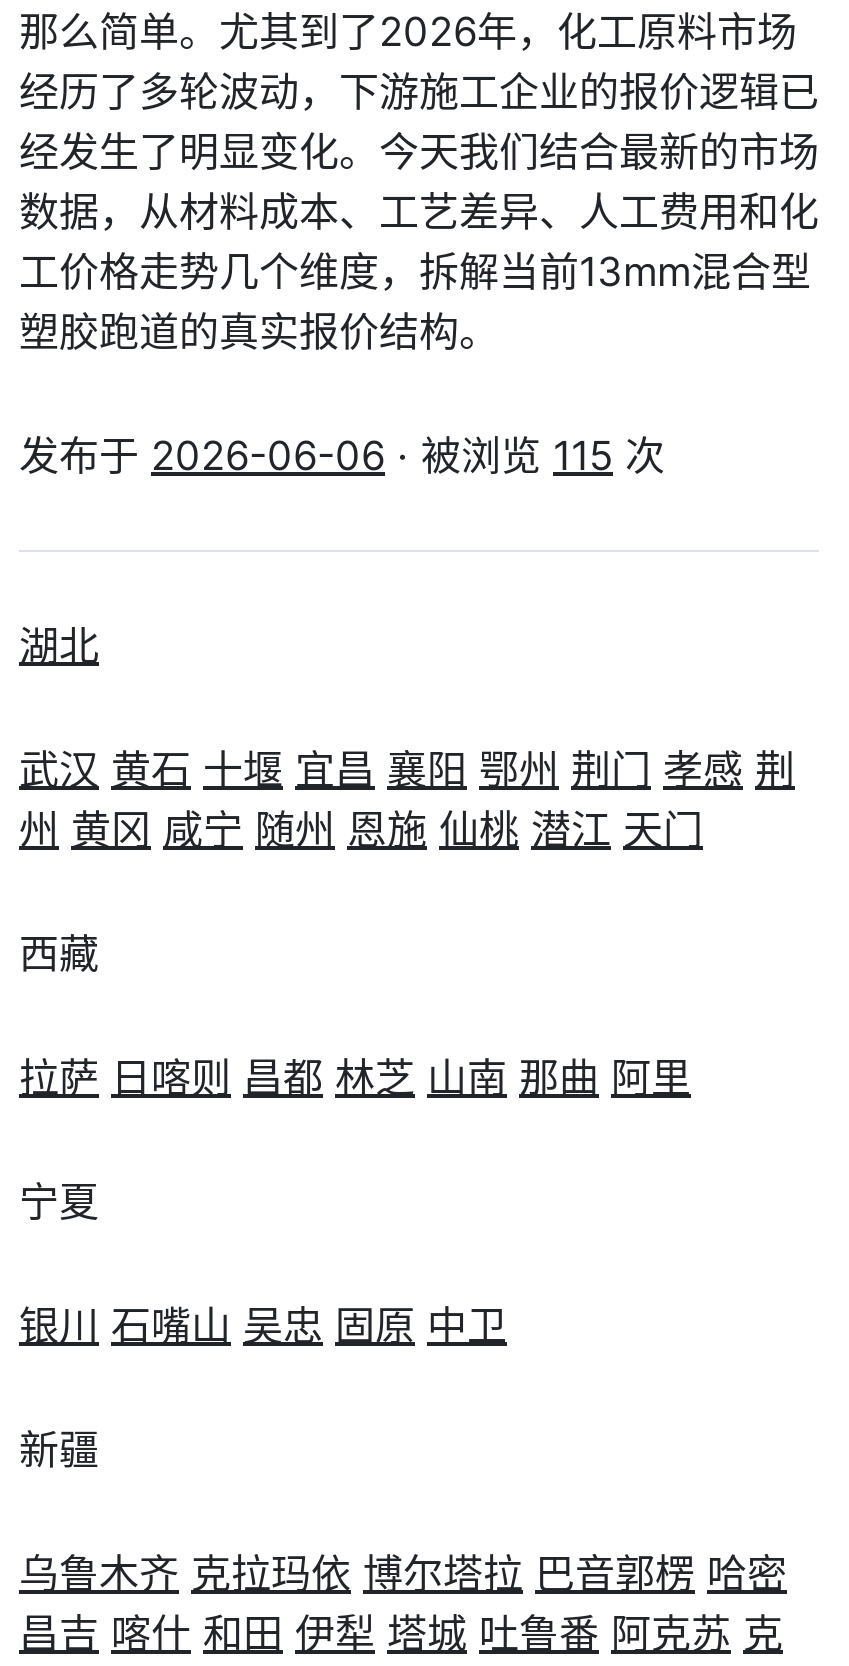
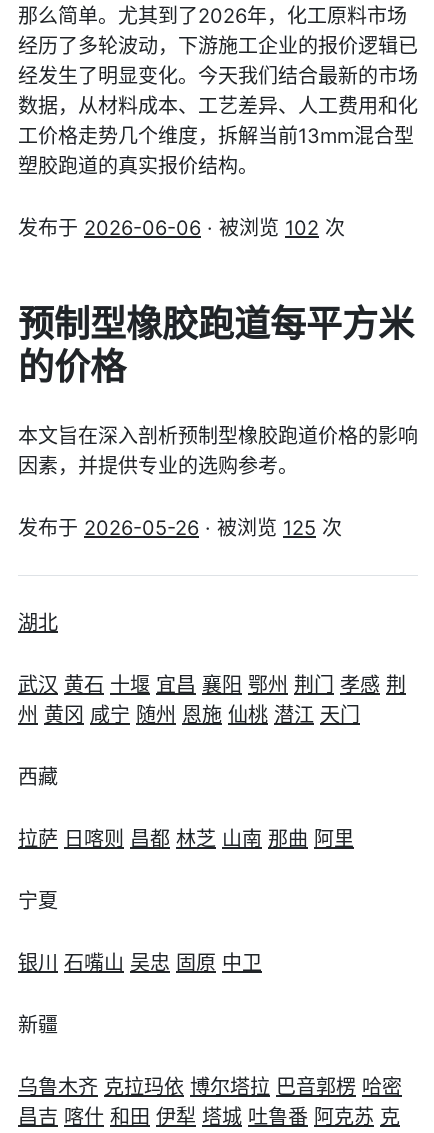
- 发布于2026-06-06 · 被浏览115次
+ 发布于2026-06-06 · 被浏览102次
+ 预制型橡胶跑道每平方米
+ 的价格
+ 本文旨在深入剖析预制型橡胶跑道价格的影响
+ 因素，并提供专业的选购参考。
+ 发布于2026-05-26 · 被浏览125次
